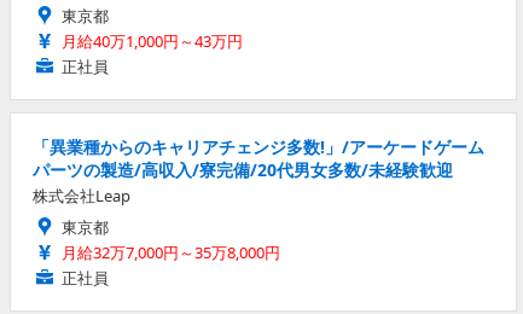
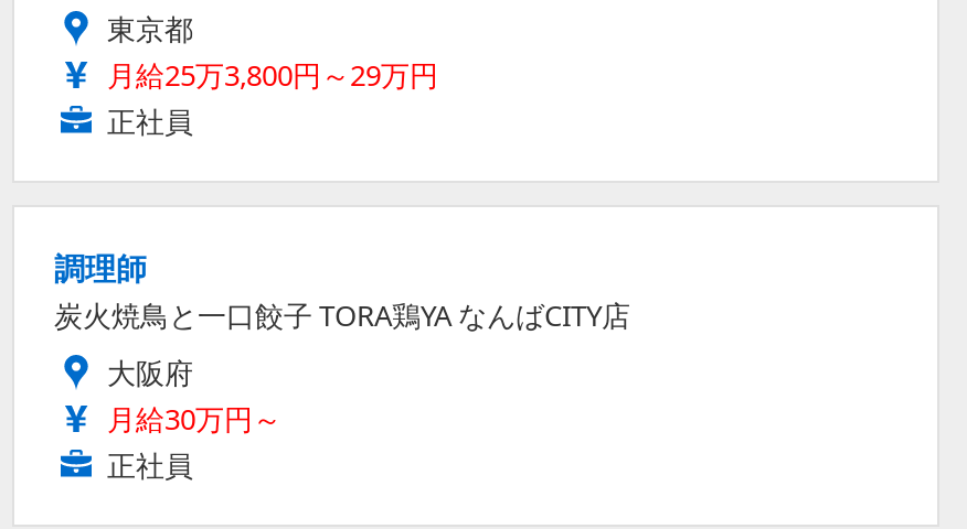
- 月給40万1,000円～43万円
+ 月給25万3,800円～29万円

- 「異業種からのキャリアチェンジ多数!」/アーケードゲーム
- パーツの製造/高収入/寮完備/20代男女多数/未経験歓迎
- 株式会社Leap
- 東京都
- 月給32万7,000円～35万8,000円
+ 調理師
+ 炭火焼鳥と一口餃子 TORA鶏YA なんばCITY店
+ 大阪府
+ 月給30万円～
